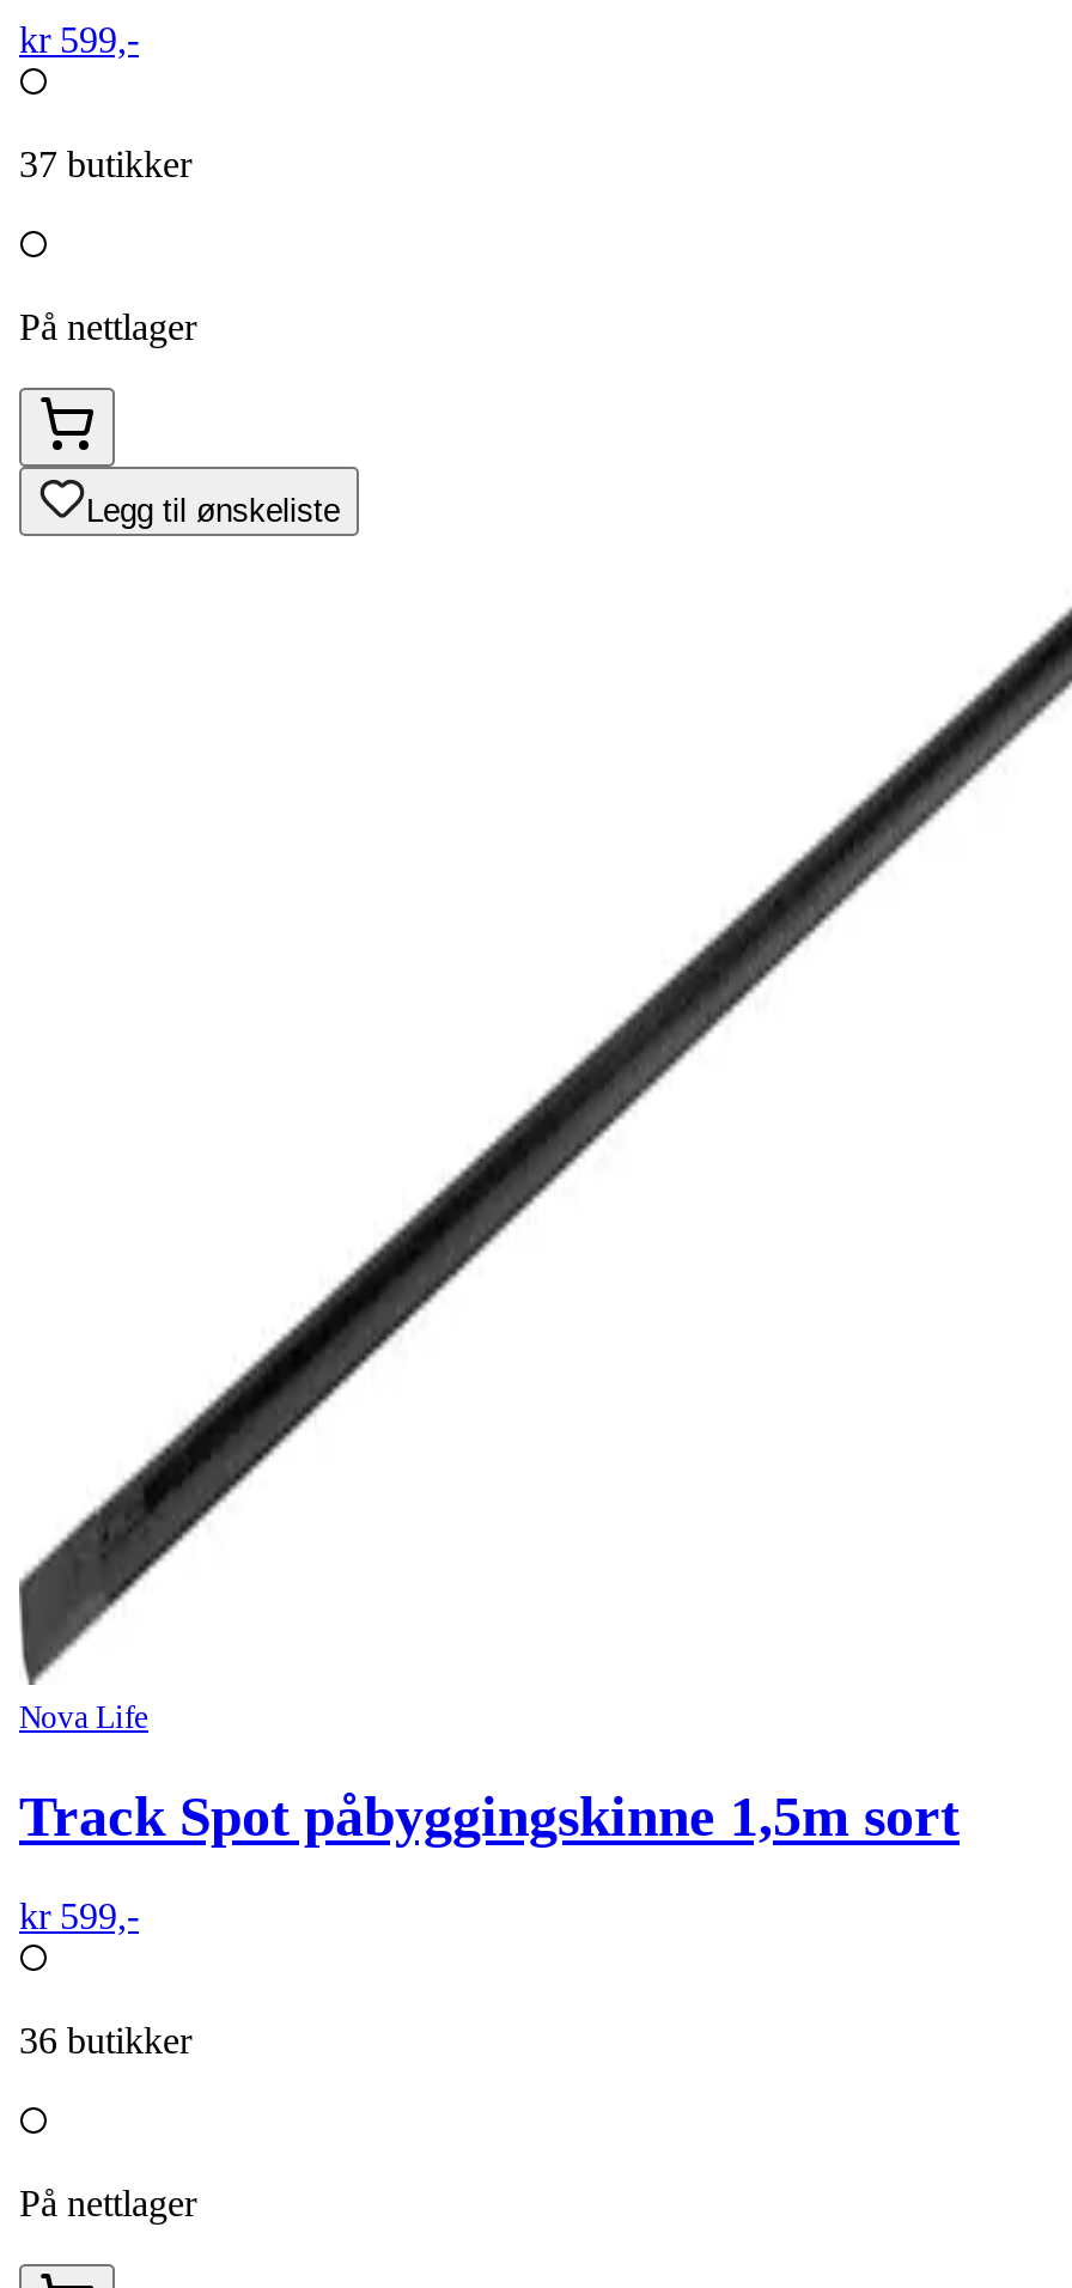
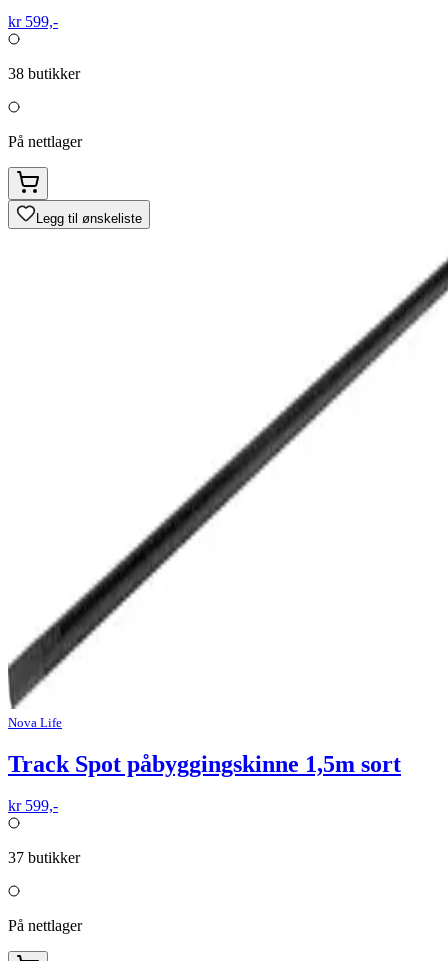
- 37 butikker
+ 38 butikker

- 36 butikker
+ 37 butikker
